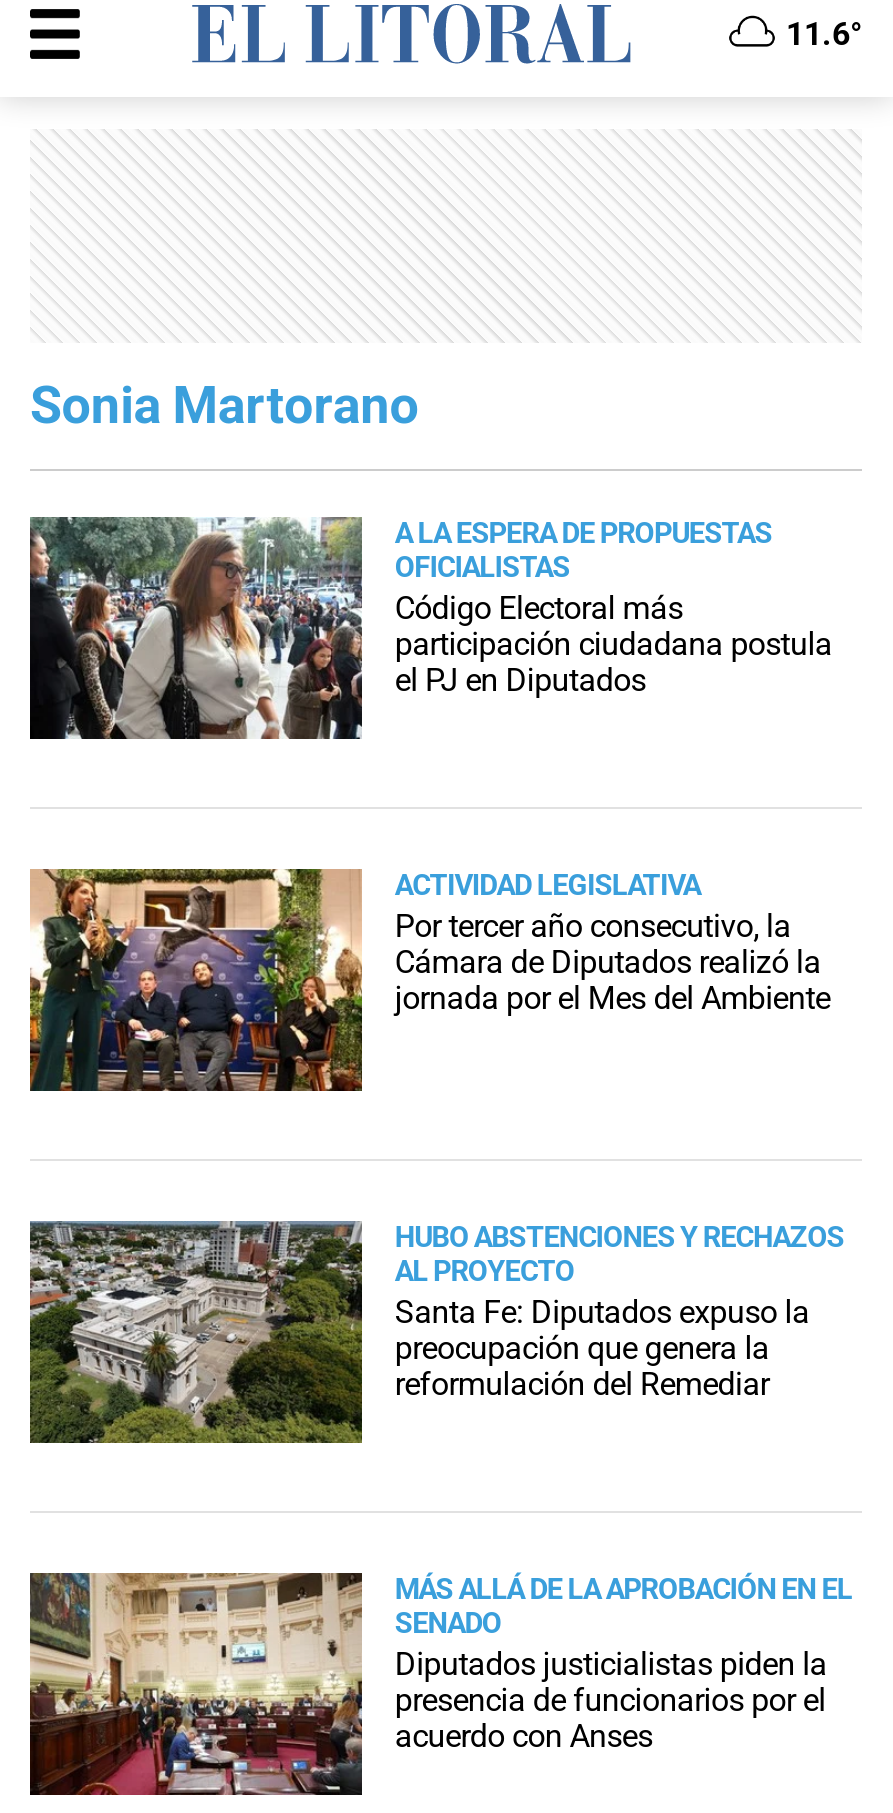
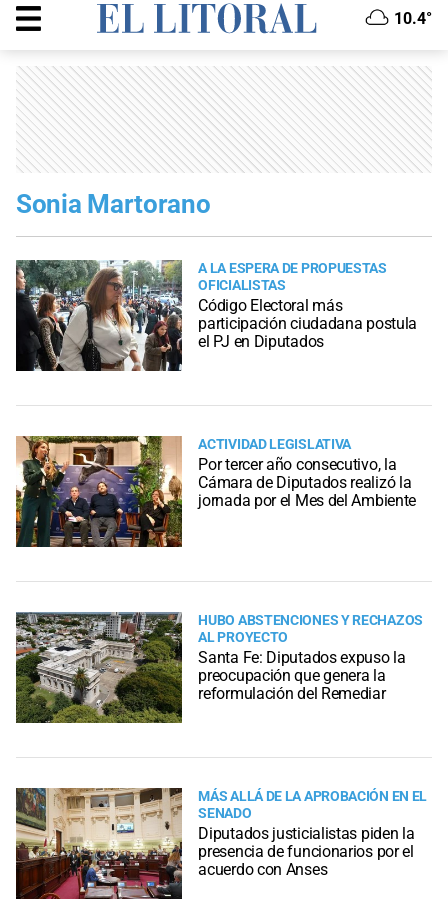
- 11.6°
+ 10.4°
